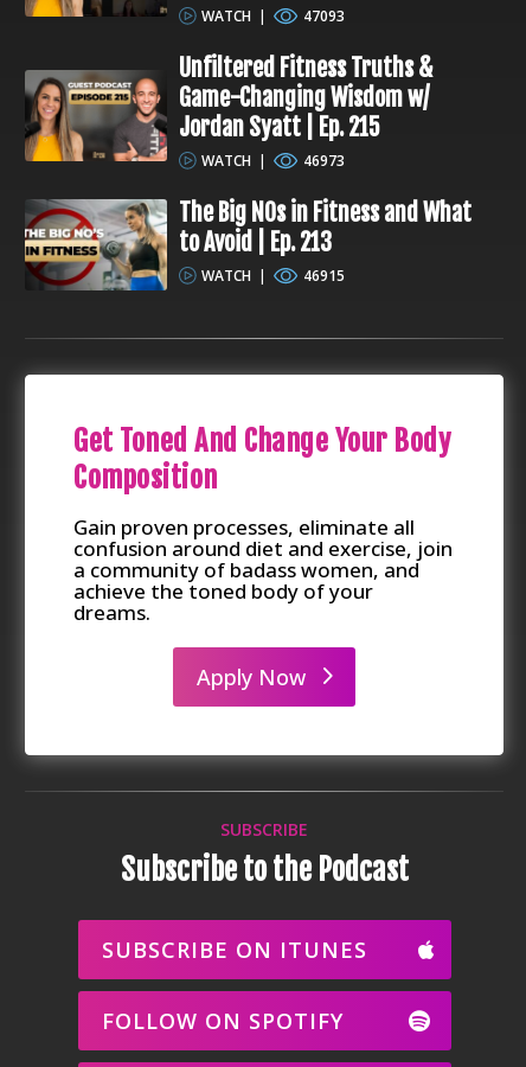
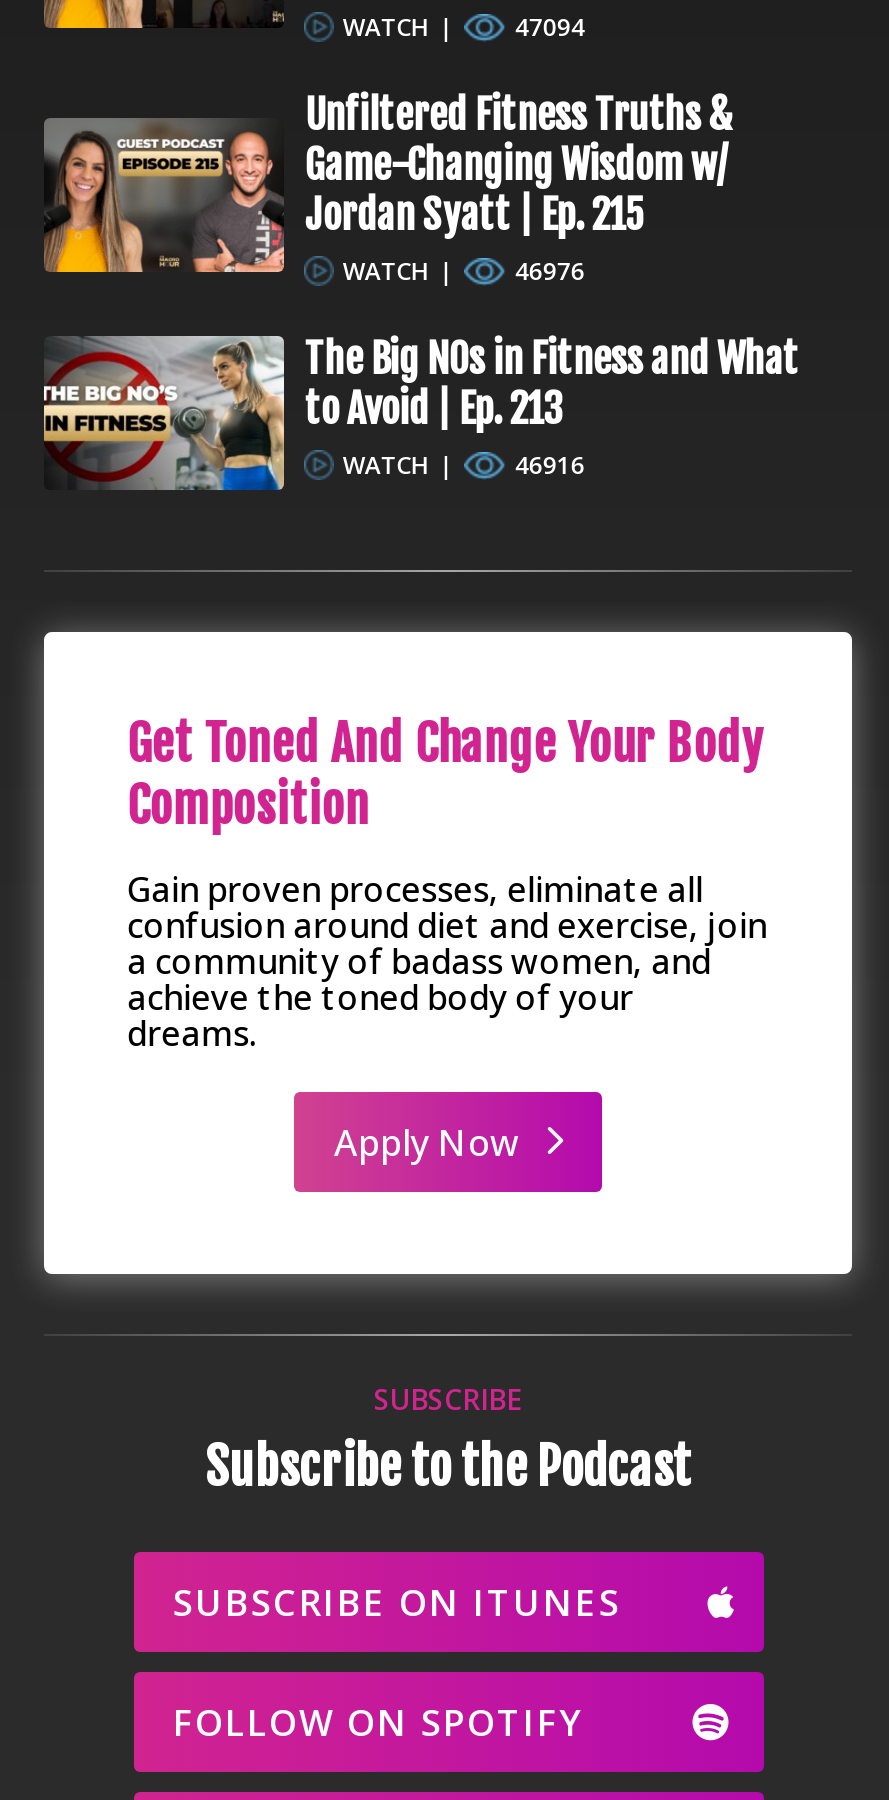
- 47093
+ 47094

- 46973
+ 46976

- 46915
+ 46916
